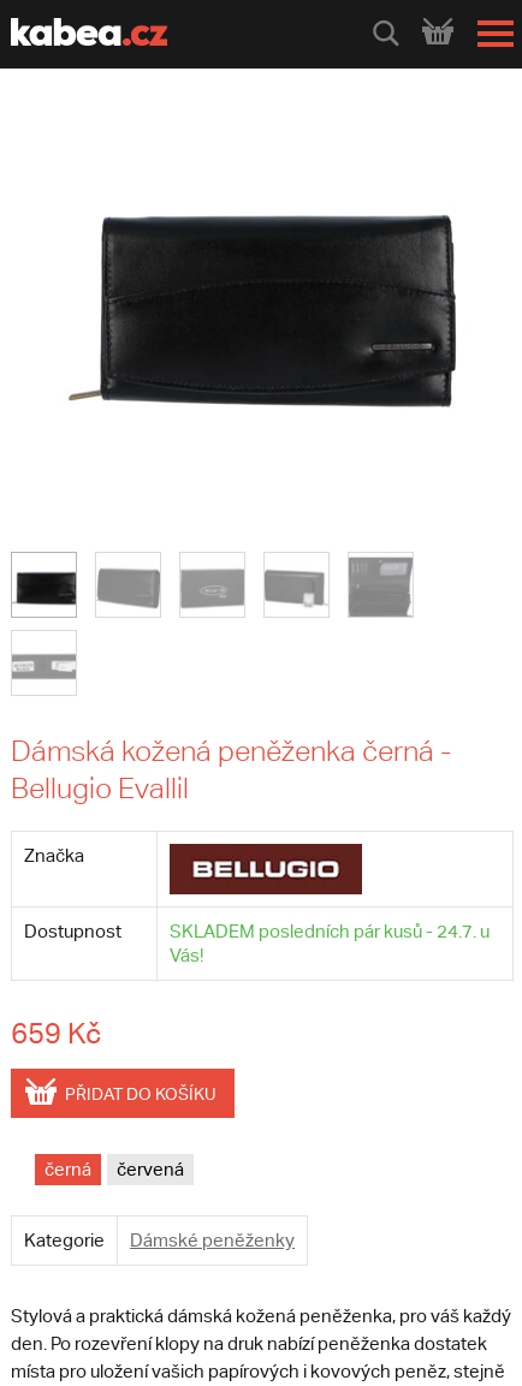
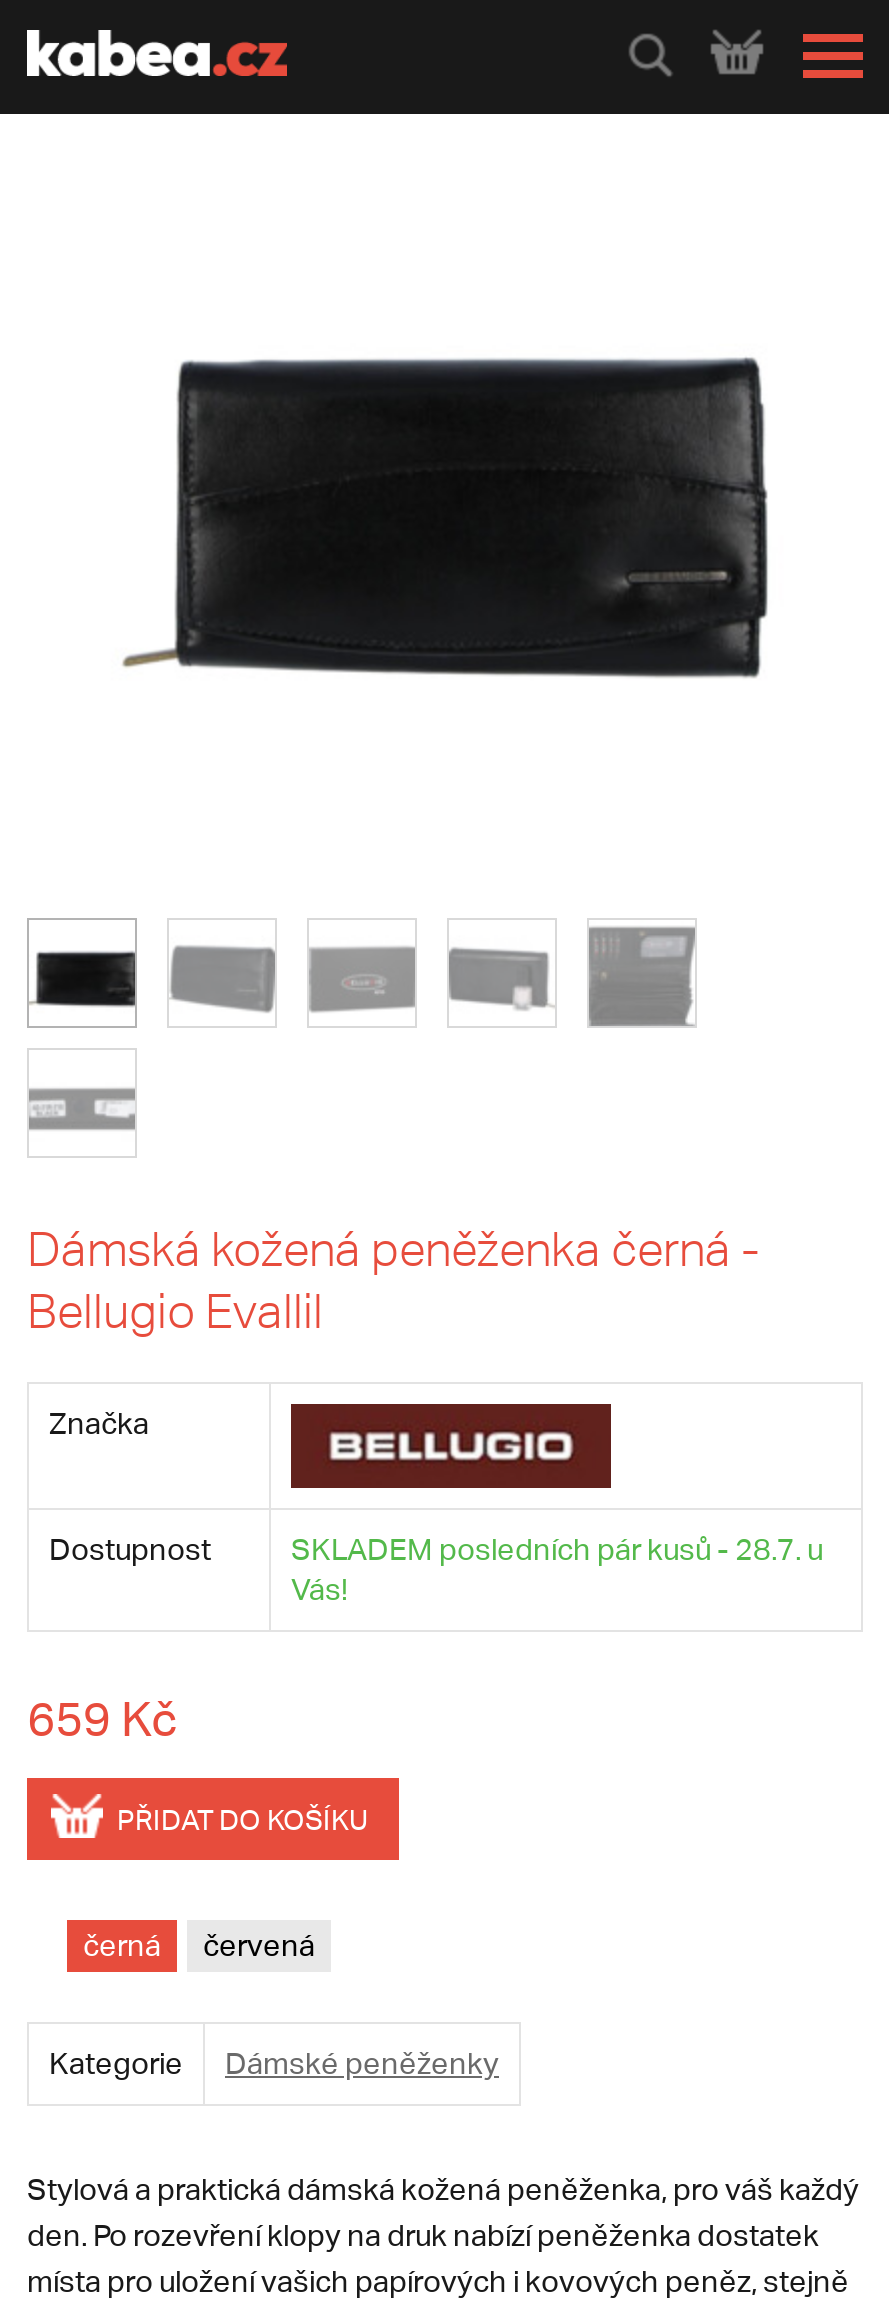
- SKLADEM posledních pár kusů - 24.7. u
+ SKLADEM posledních pár kusů - 28.7. u
